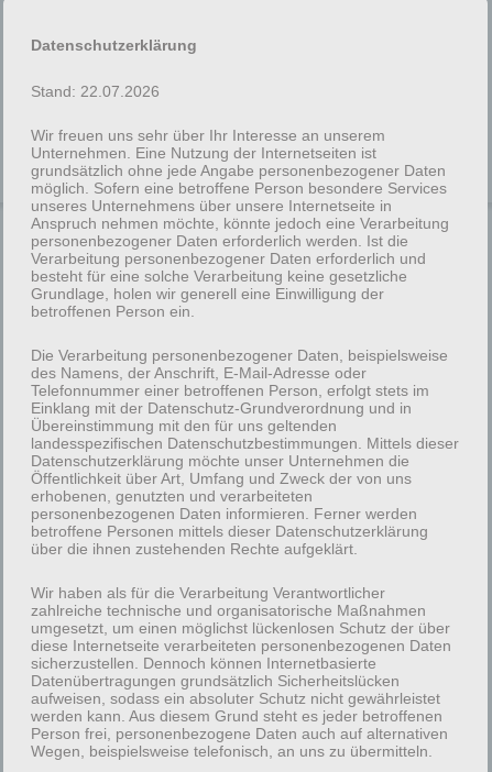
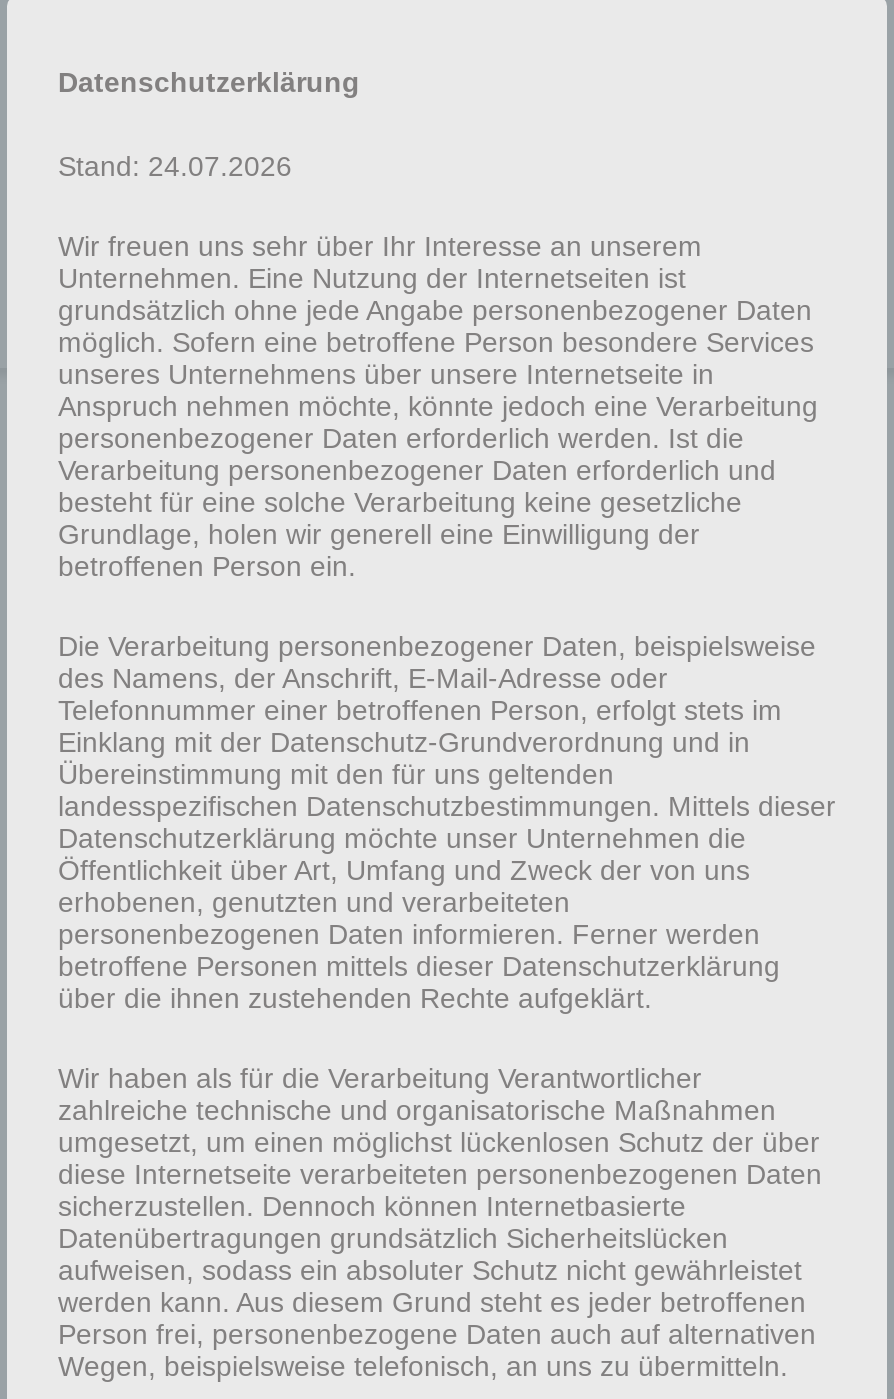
- Stand: 22.07.2026
+ Stand: 24.07.2026
